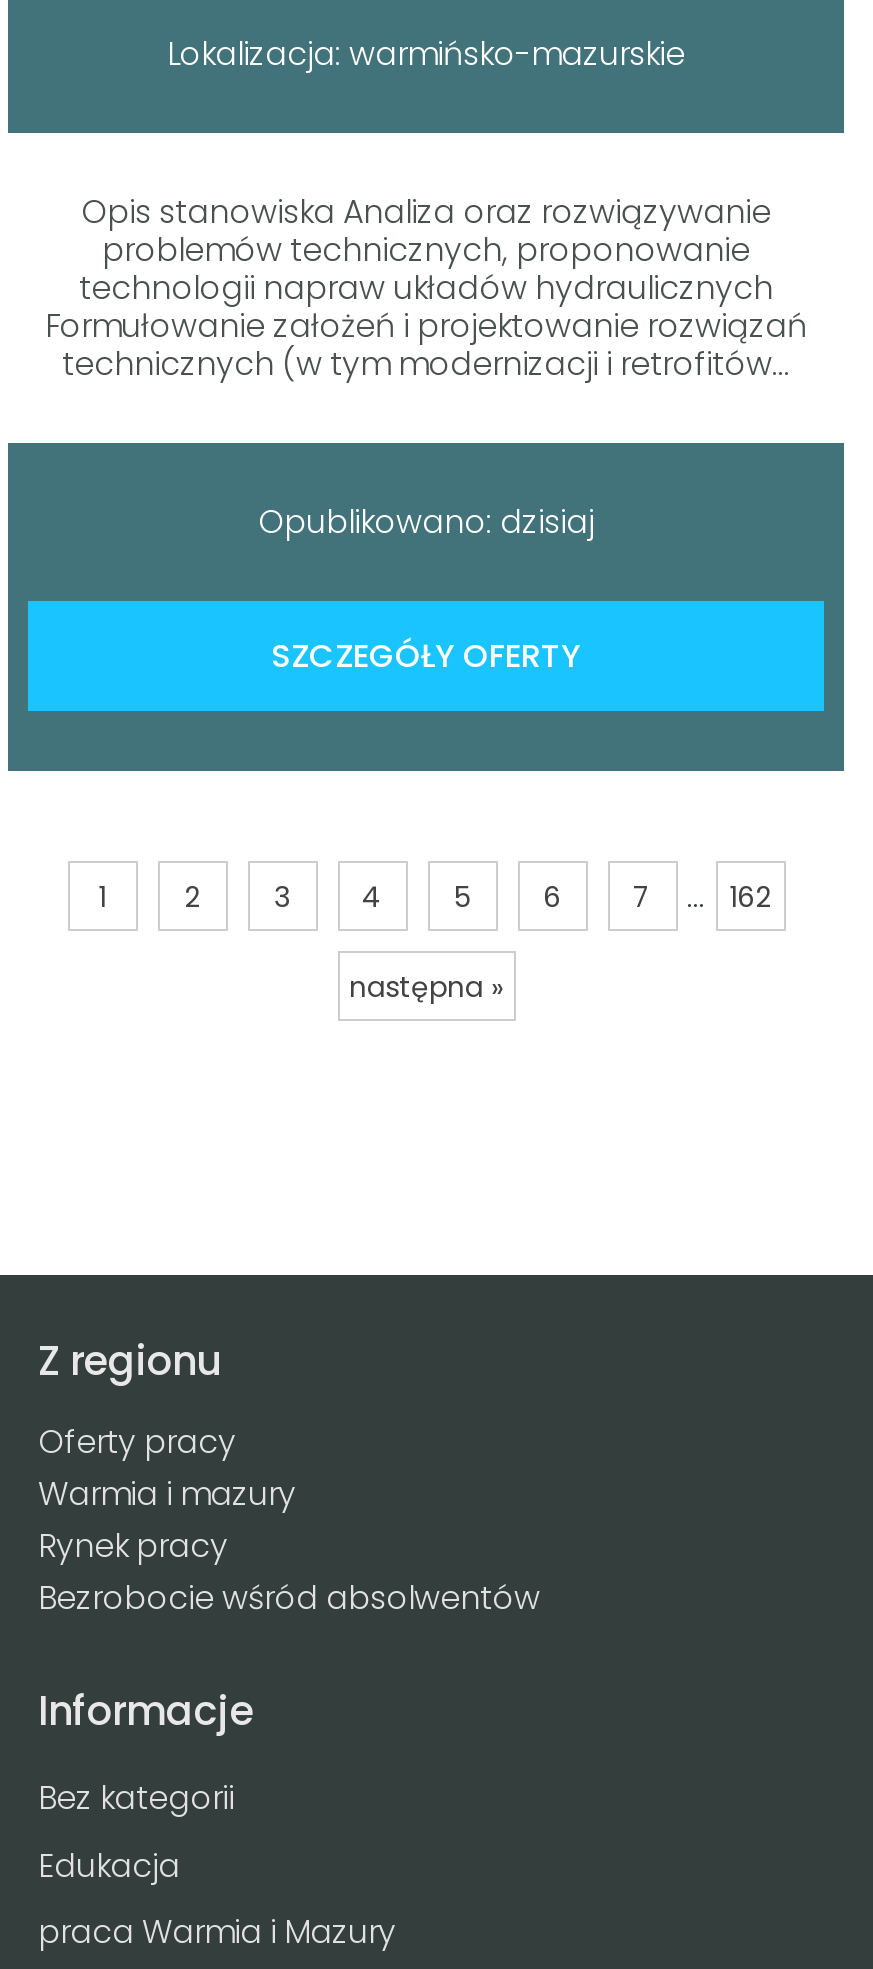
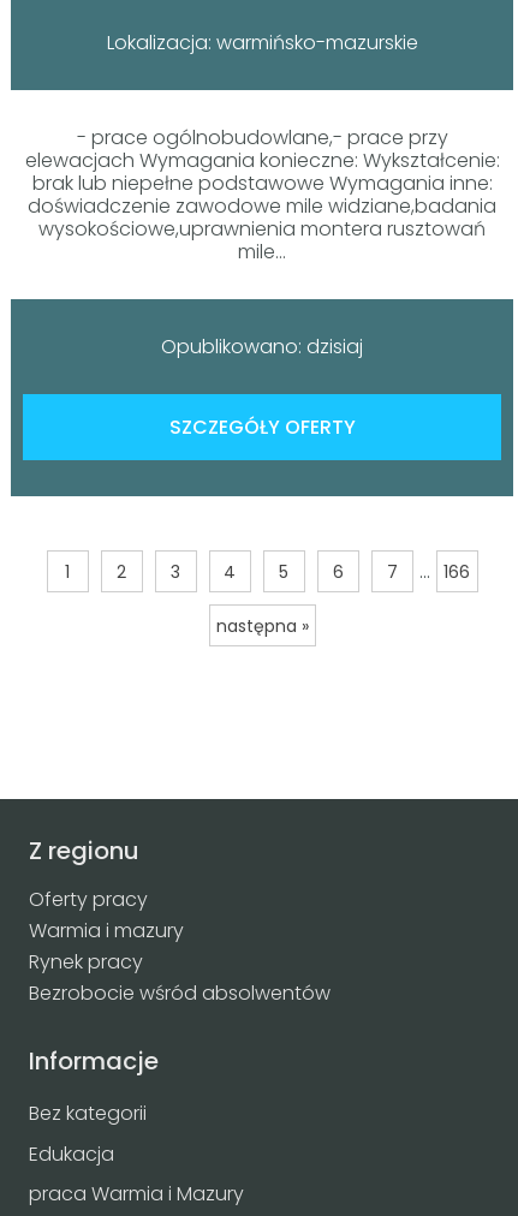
- Opis stanowiska Analiza oraz rozwiązywanie
- problemów technicznych, proponowanie
- technologii napraw układów hydraulicznych
- Formułowanie założeń i projektowanie rozwiązań
- technicznych (w tym modernizacji i retrofitów...
+ - prace ogólnobudowlane,- prace przy
+ elewacjach Wymagania konieczne: Wykształcenie:
+ brak lub niepełne podstawowe Wymagania inne:
+ doświadczenie zawodowe mile widziane,badania
+ wysokościowe,uprawnienia montera rusztowań
+ mile...

- 1 2 3 4 5 6 7 ... 162
+ 1 2 3 4 5 6 7 ... 166
